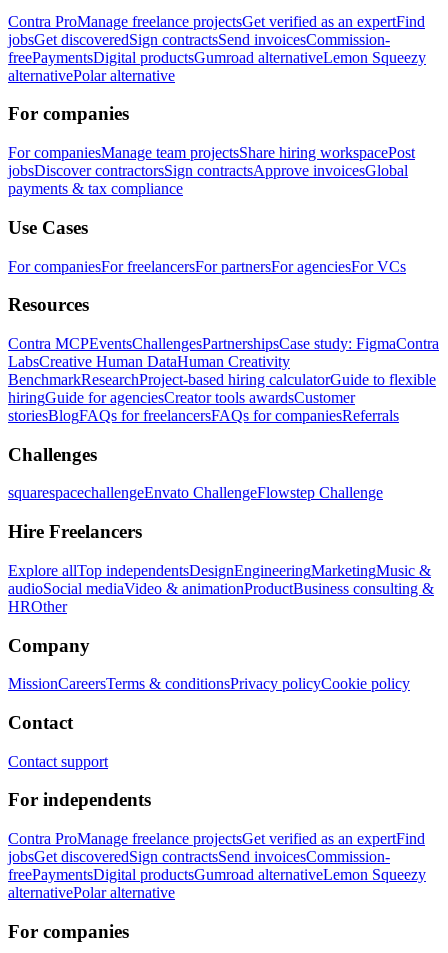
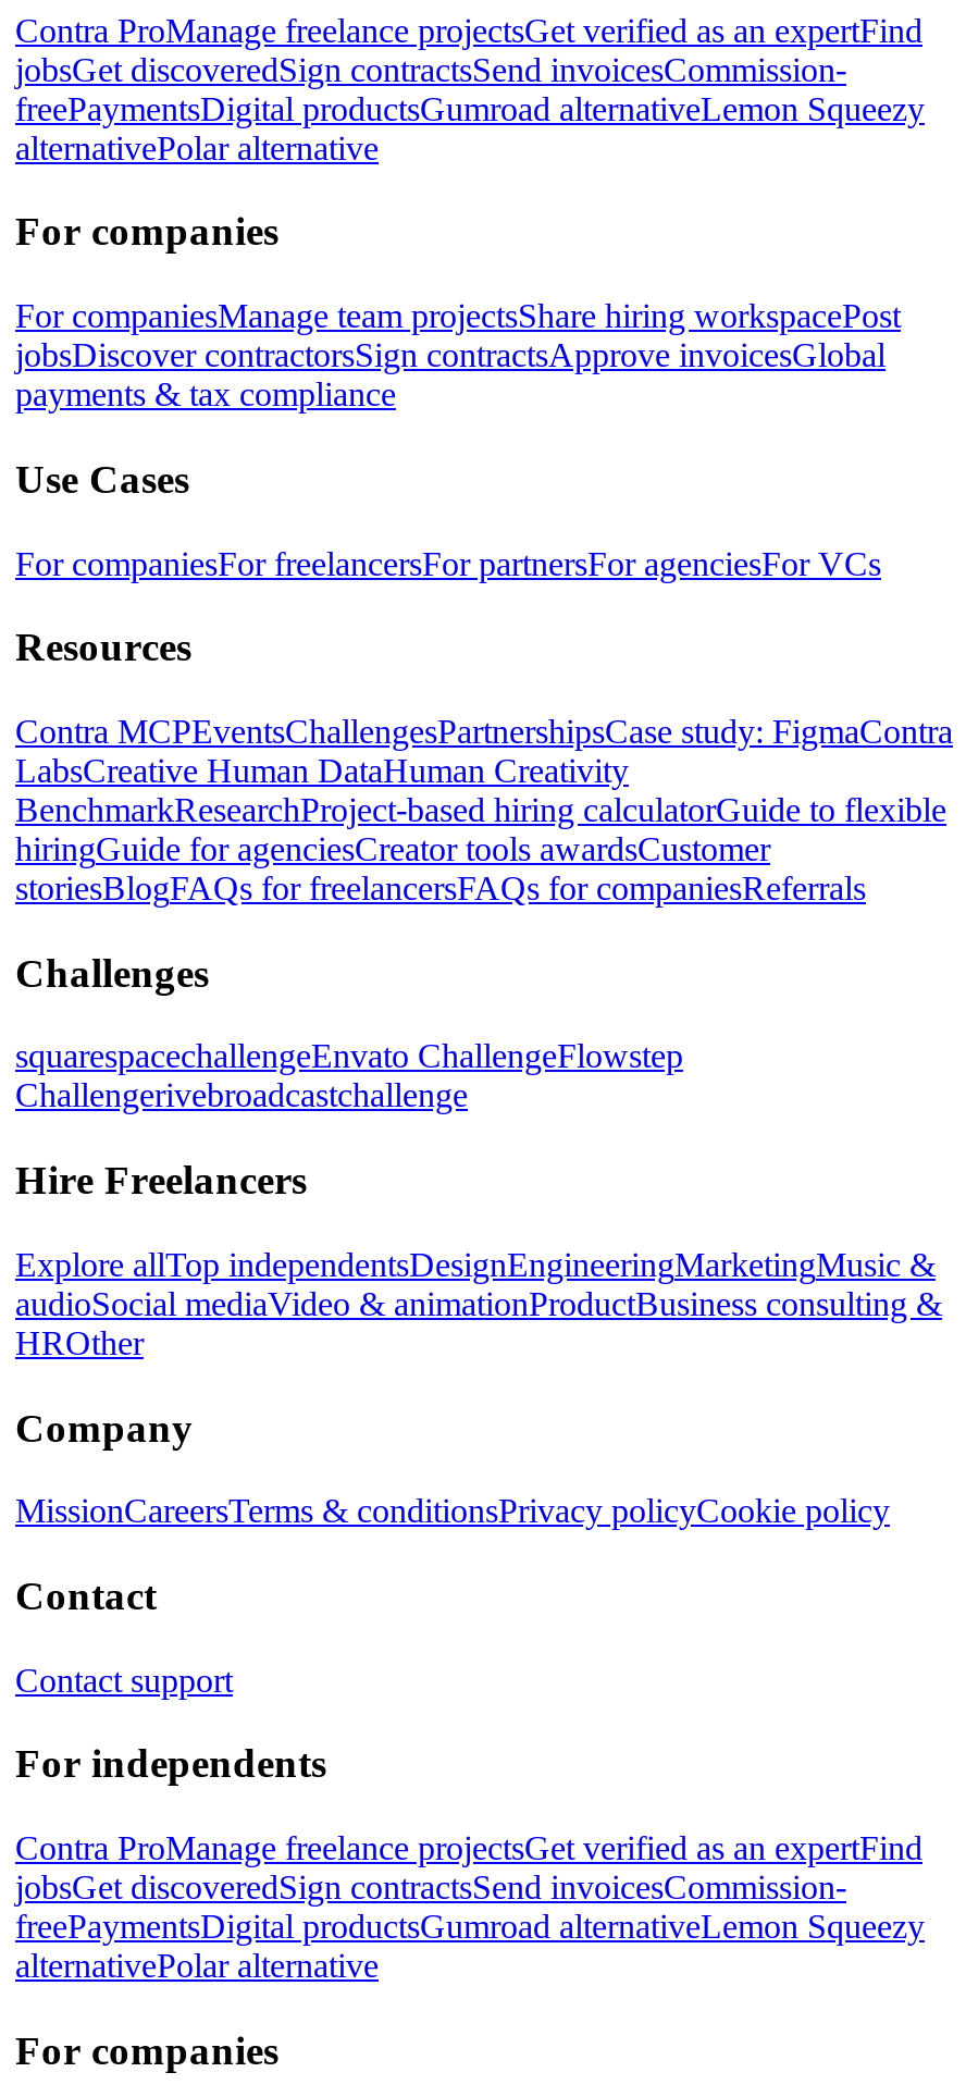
- squarespacechallengeEnvato ChallengeFlowstep Challenge
+ squarespacechallengeEnvato ChallengeFlowstep
+ Challengerivebroadcastchallenge
